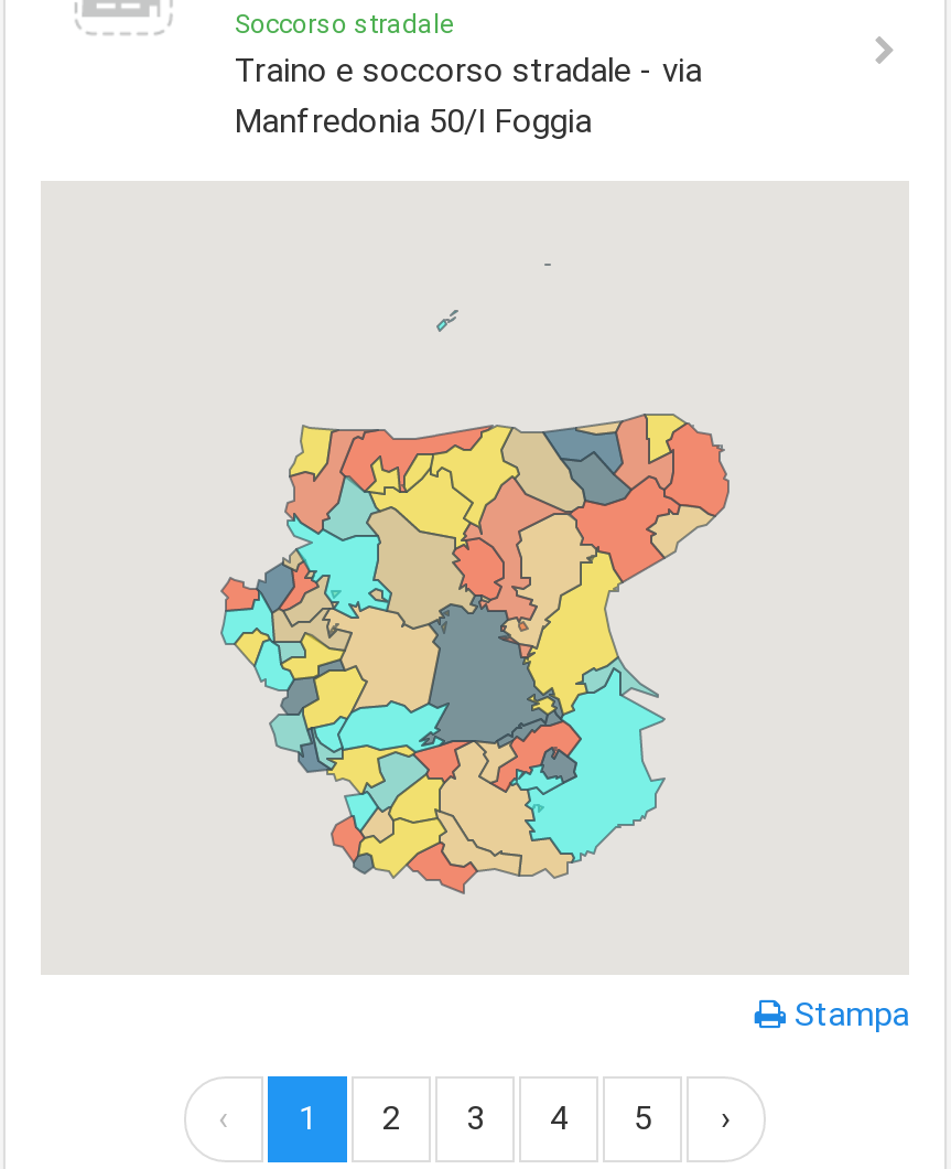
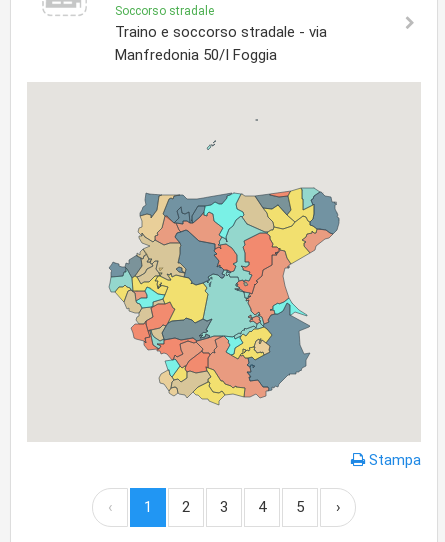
- [image]
+ [image]
